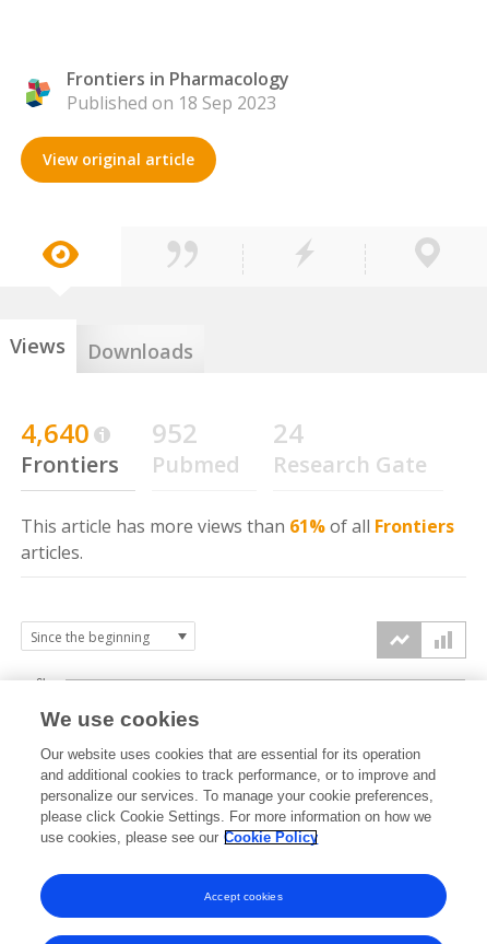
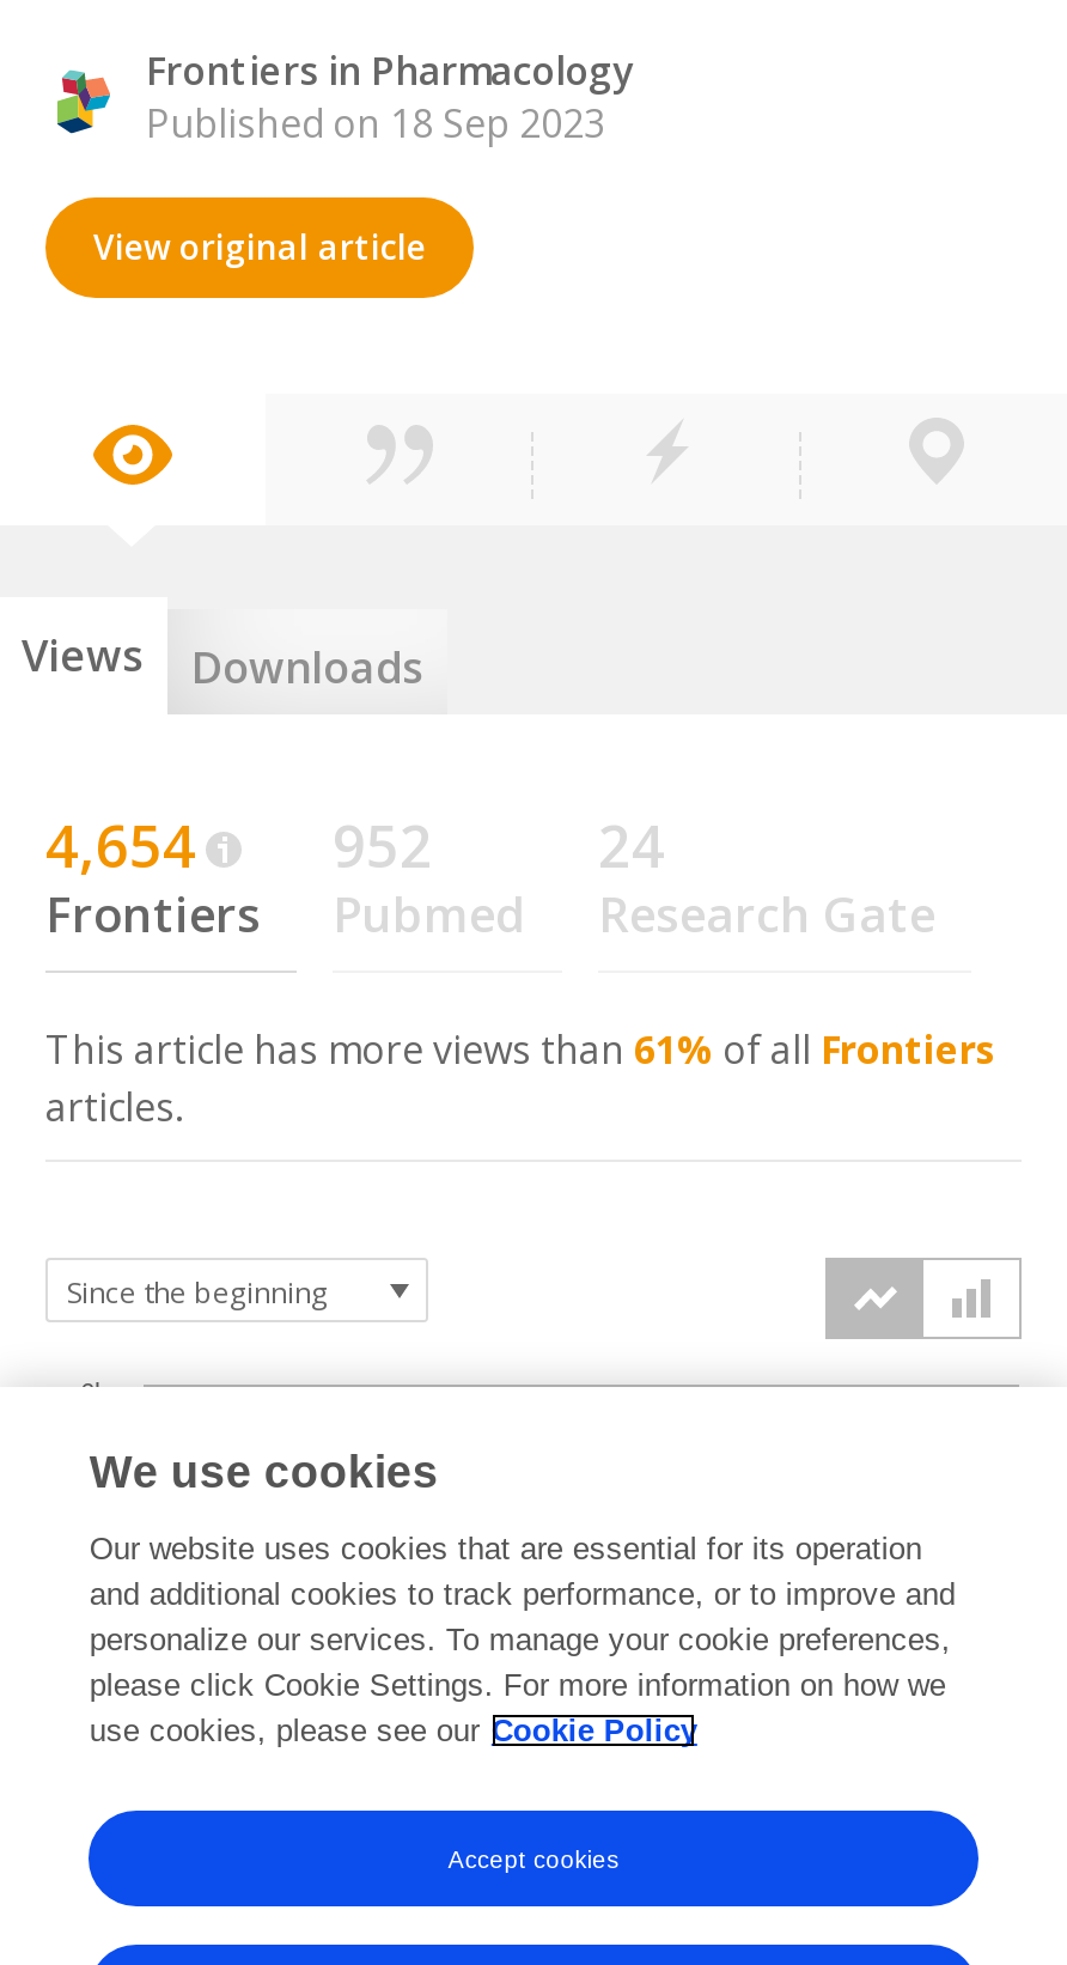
- 4,640
+ 4,654
